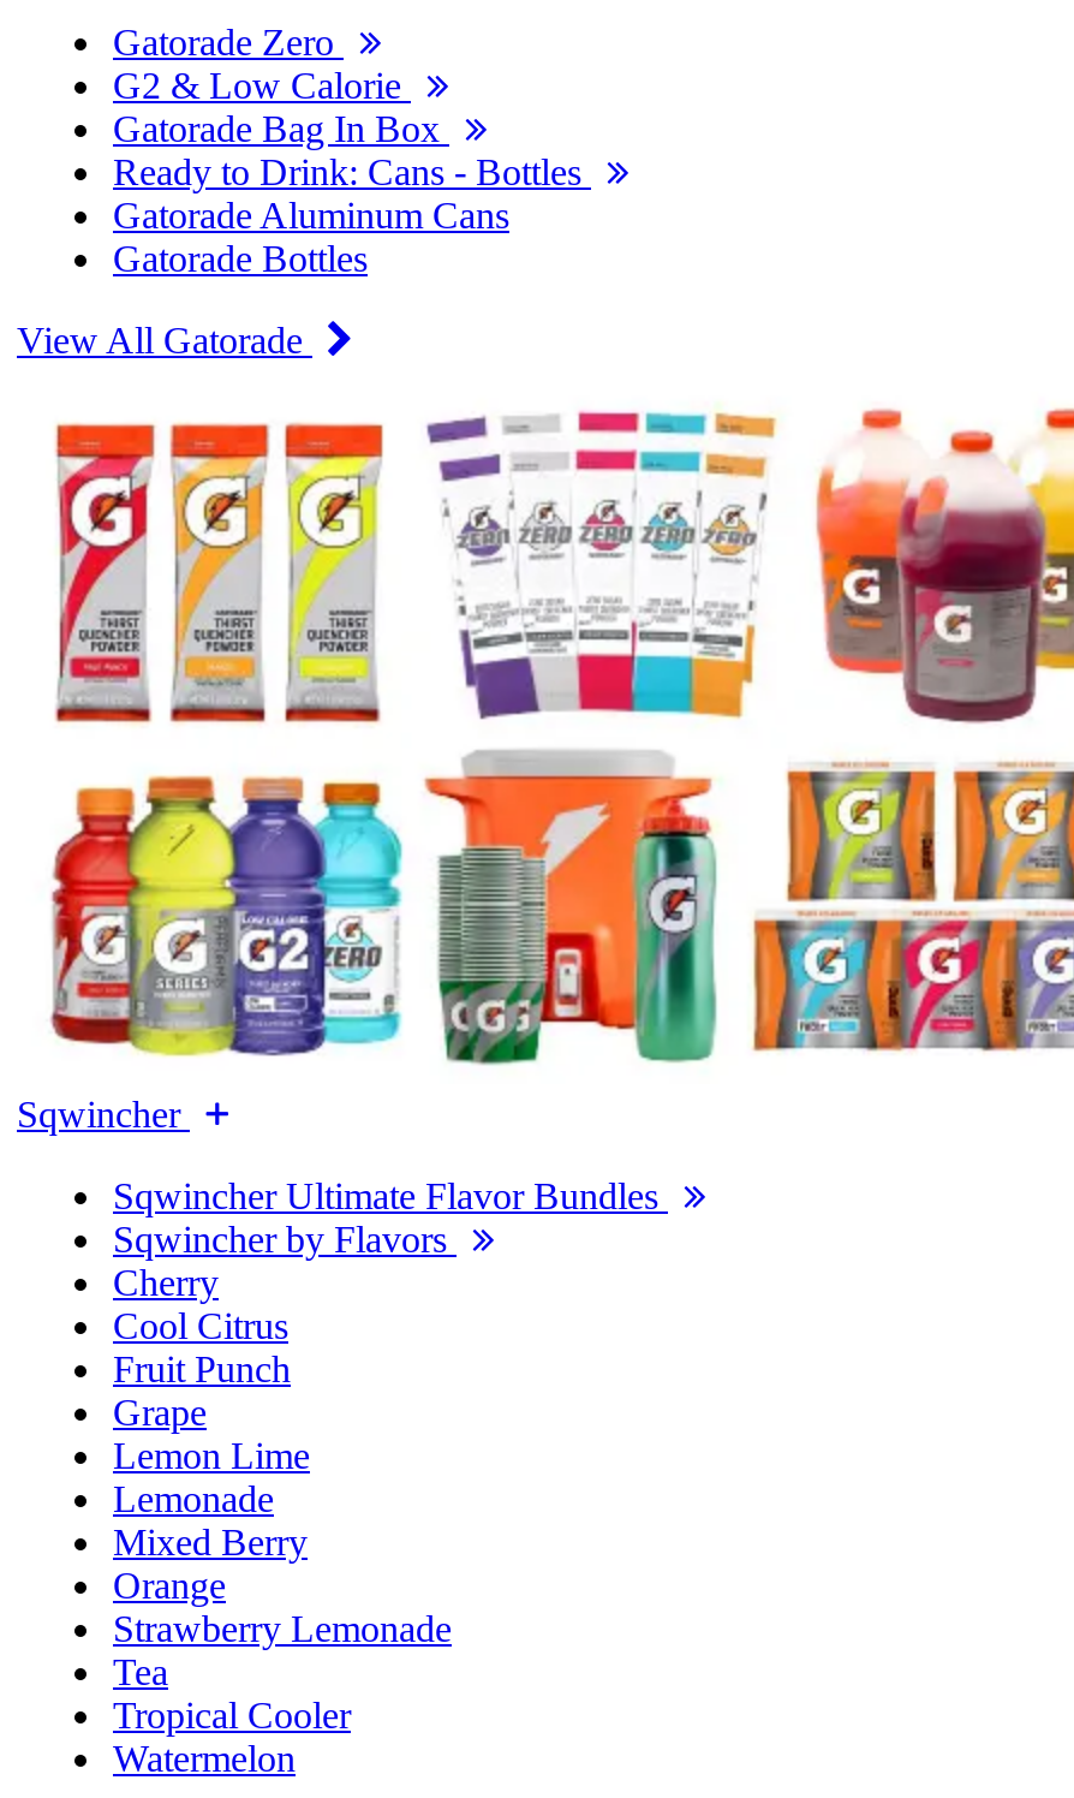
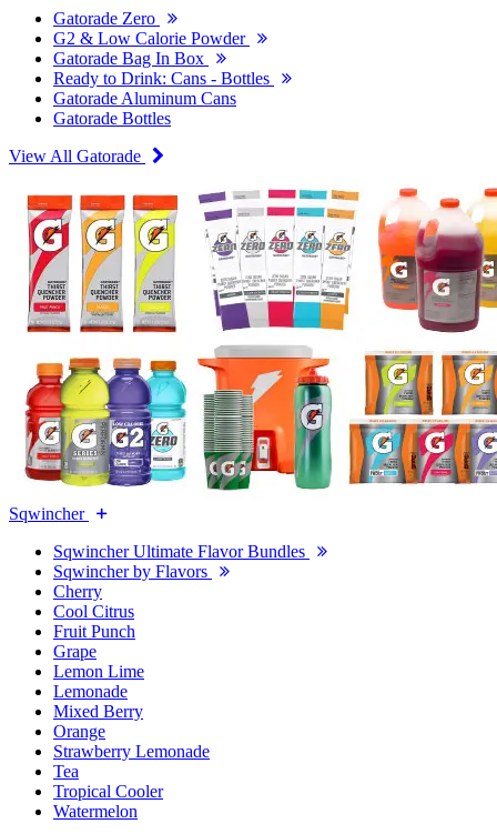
- G2 & Low Calorie
+ G2 & Low Calorie Powder
